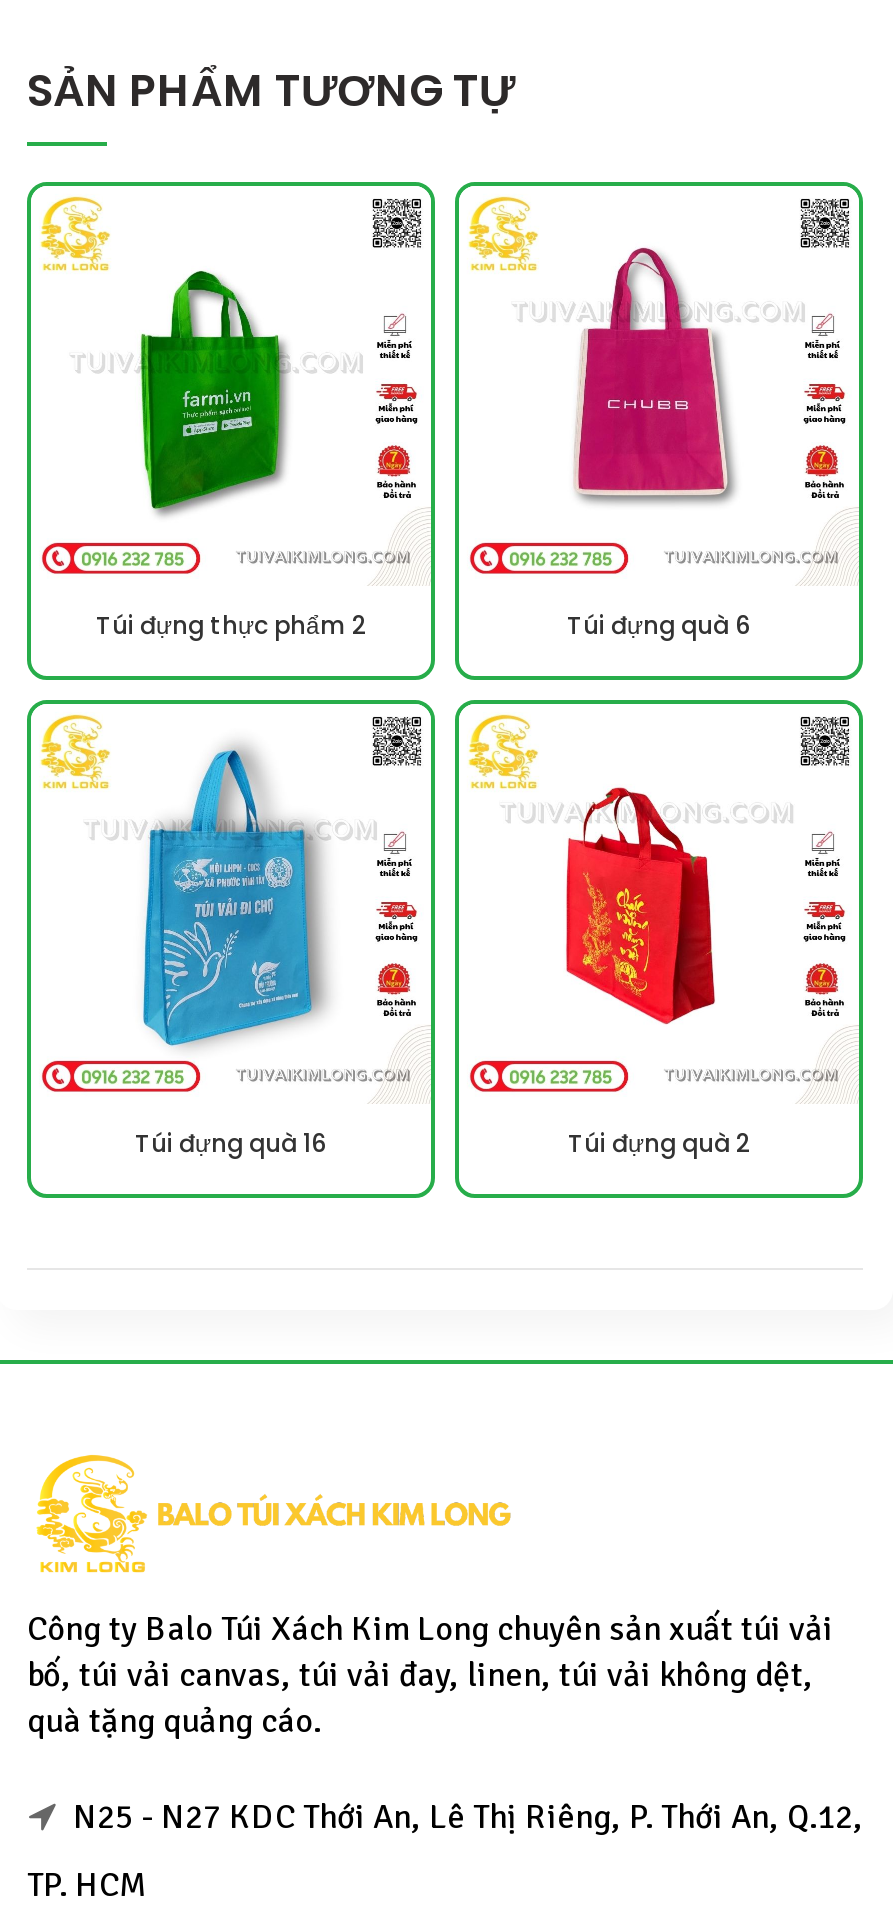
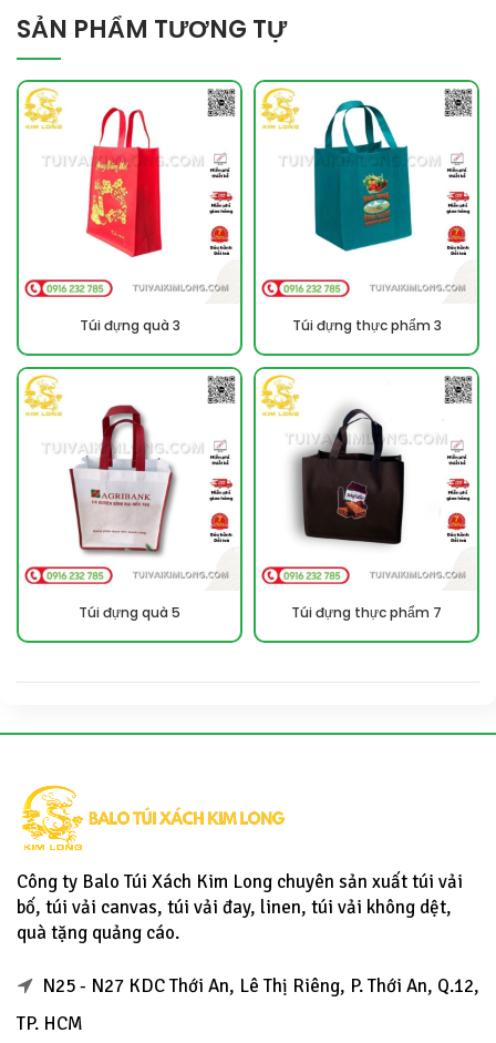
- [image]
+ [image]

- [image]
+ [image]

- Túi đựng thực phẩm 2
- Túi đựng quà 6
+ Túi đựng quà 3
+ Túi đựng thực phẩm 3

- [image]
- Túi đựng quà 16
- Túi đựng quà 2
+ [image]
+ Túi đựng quà 5
+ Túi đựng thực phẩm 7

- [image]
+ [image]
